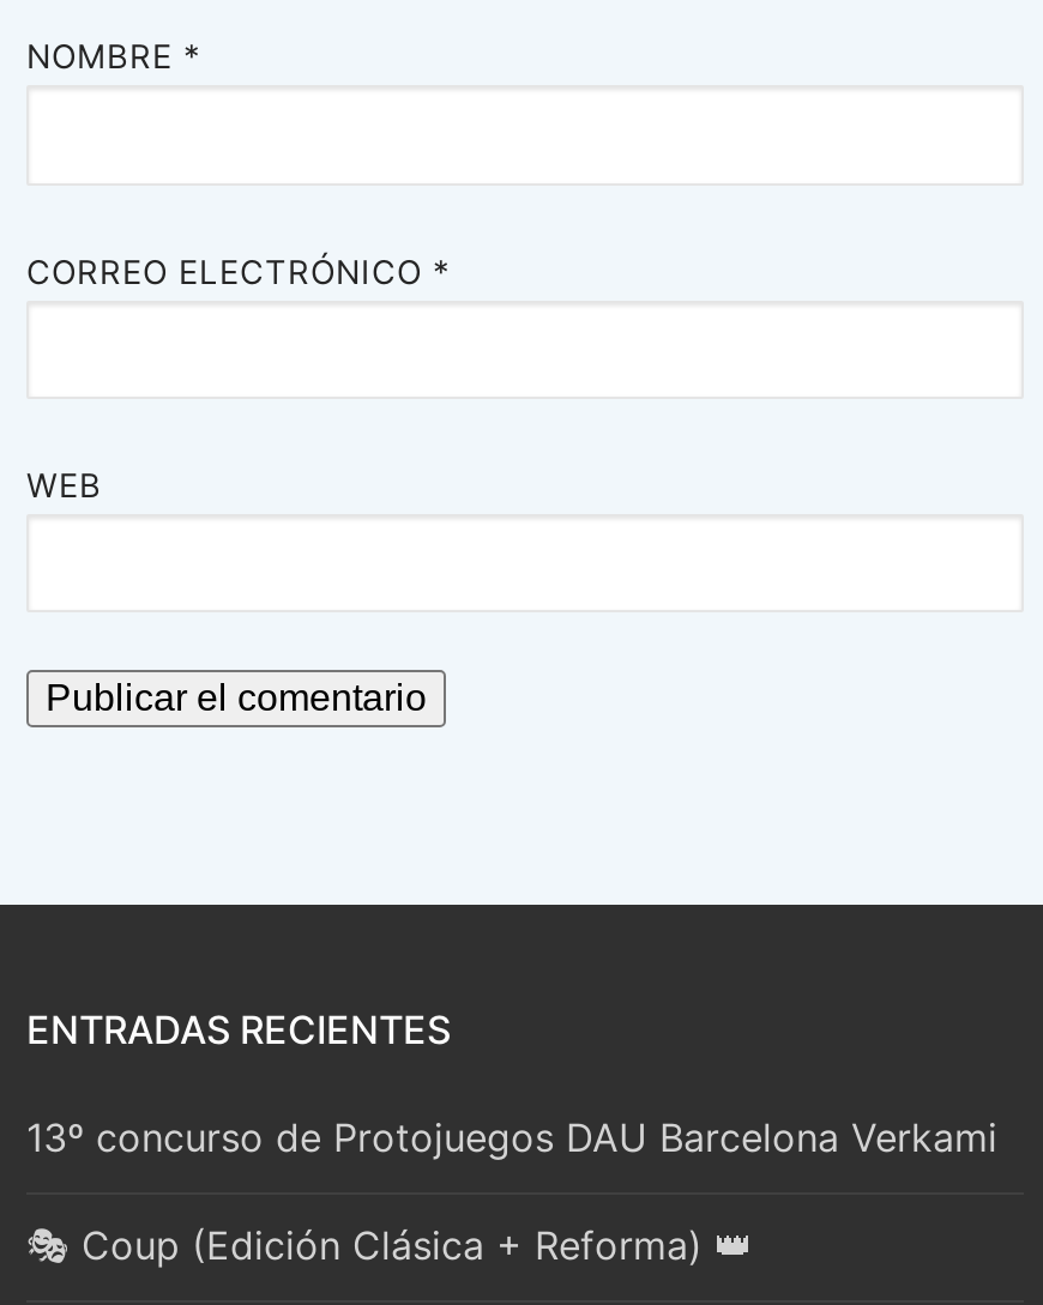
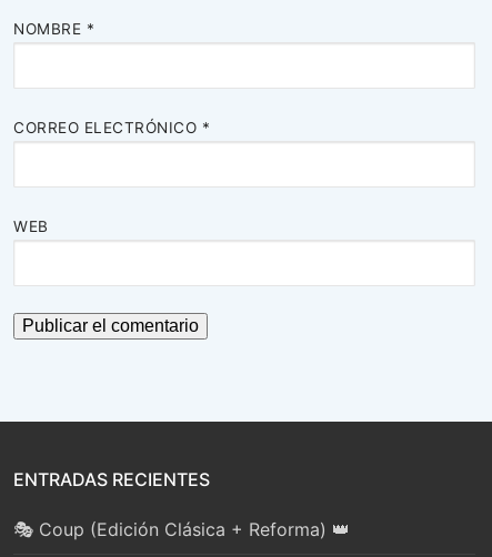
- 13º concurso de Protojuegos DAU Barcelona Verkami
